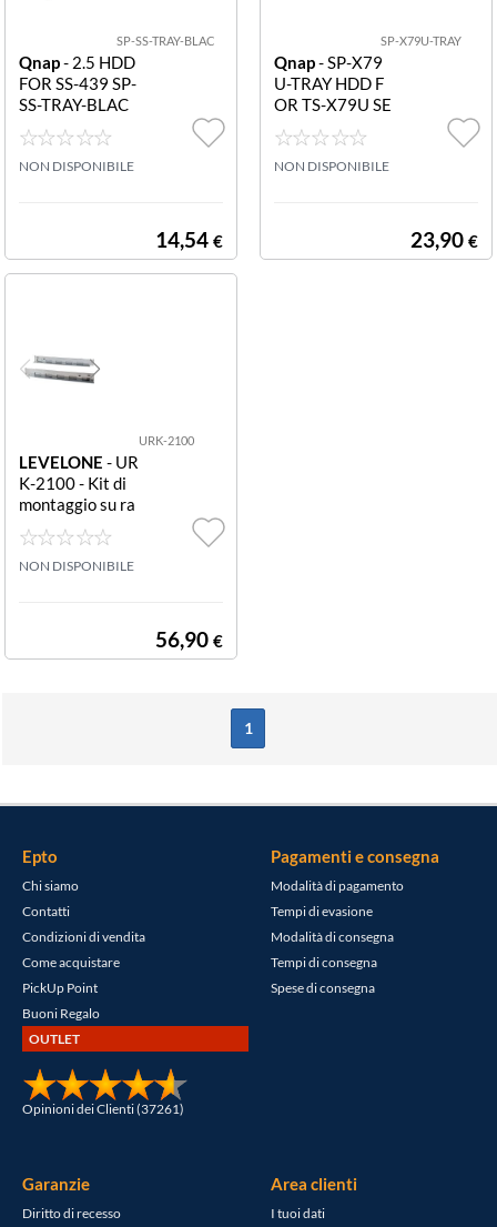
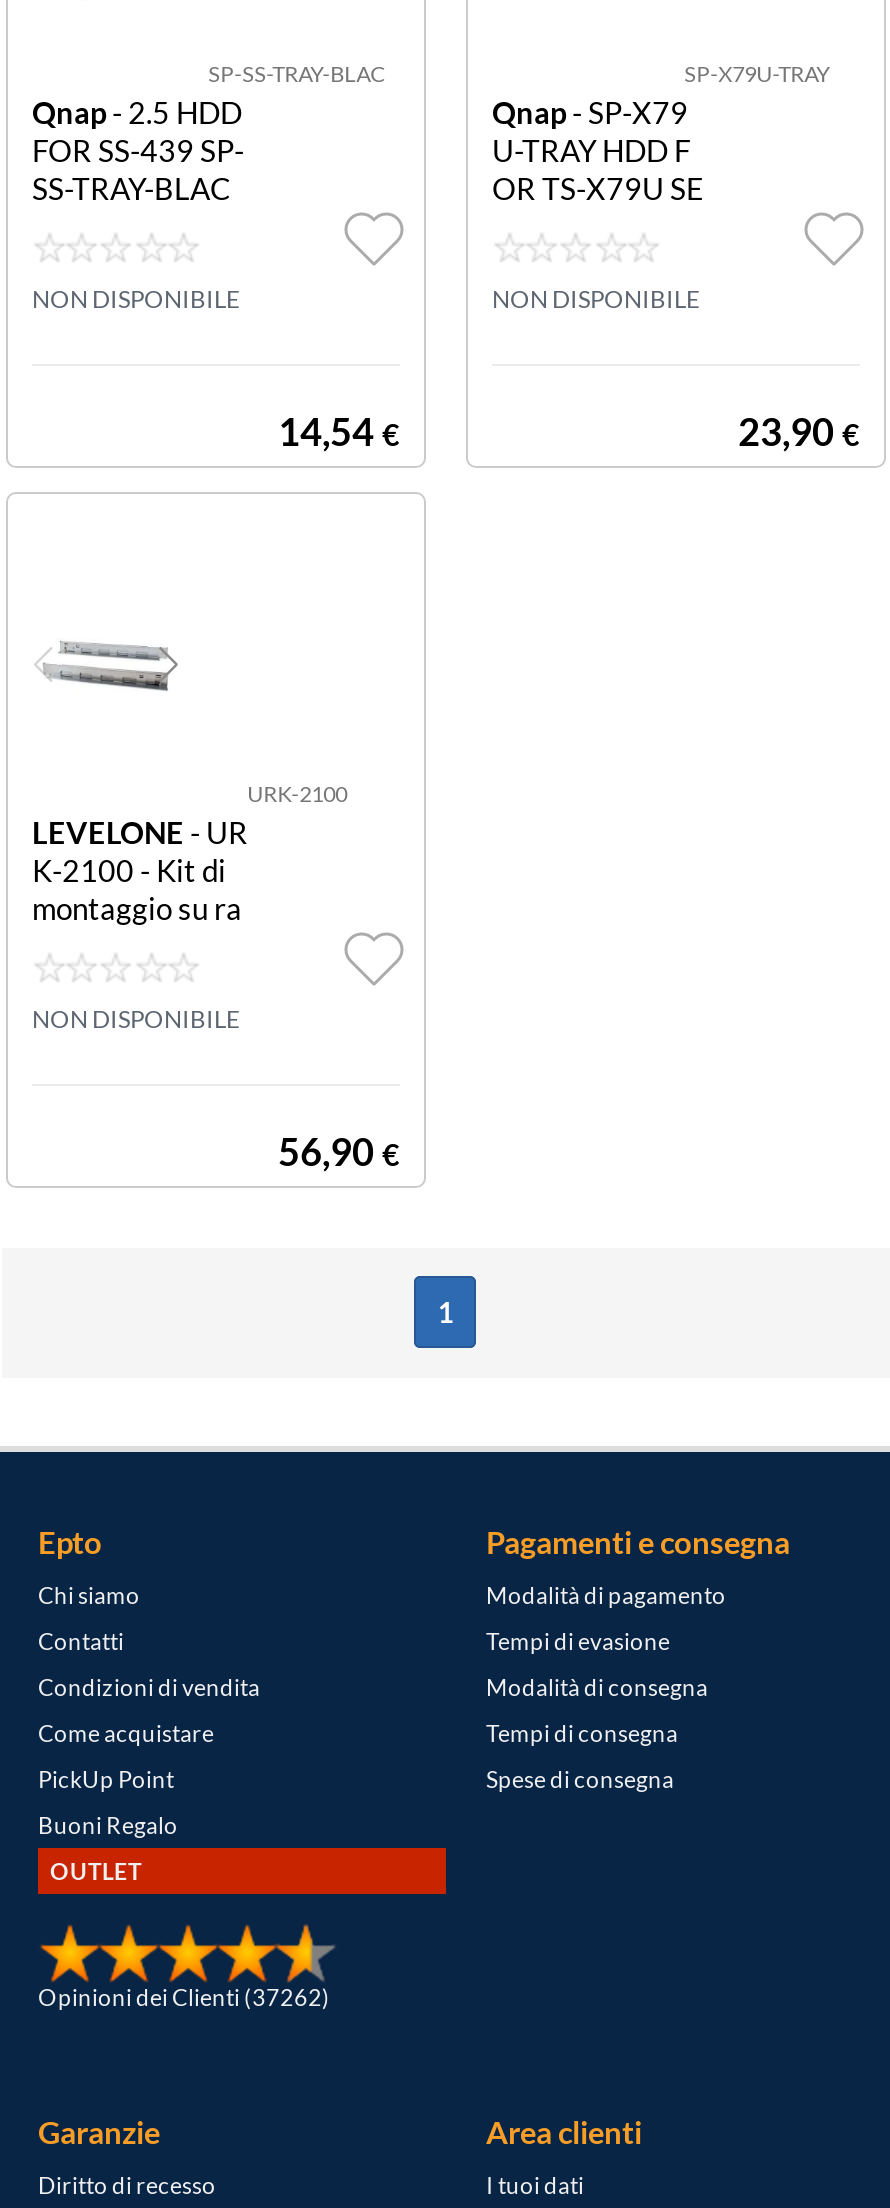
- Opinioni dei Clienti (37261)
+ Opinioni dei Clienti (37262)
